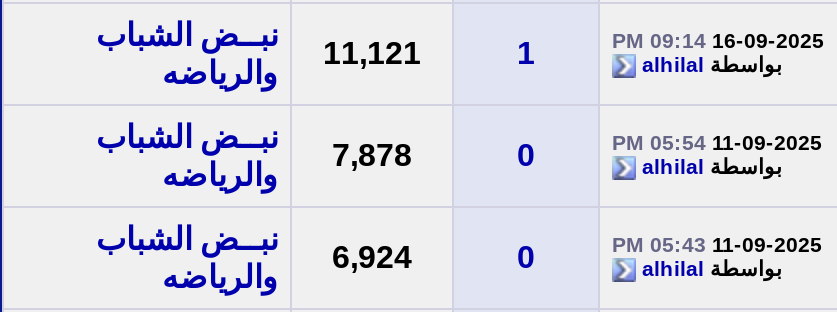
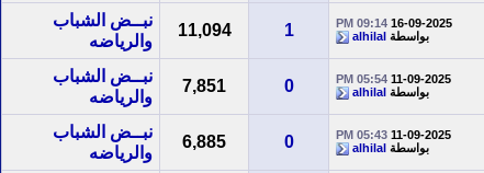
- 11,121
+ 11,094

- 7,878
+ 7,851

- 6,924
+ 6,885
